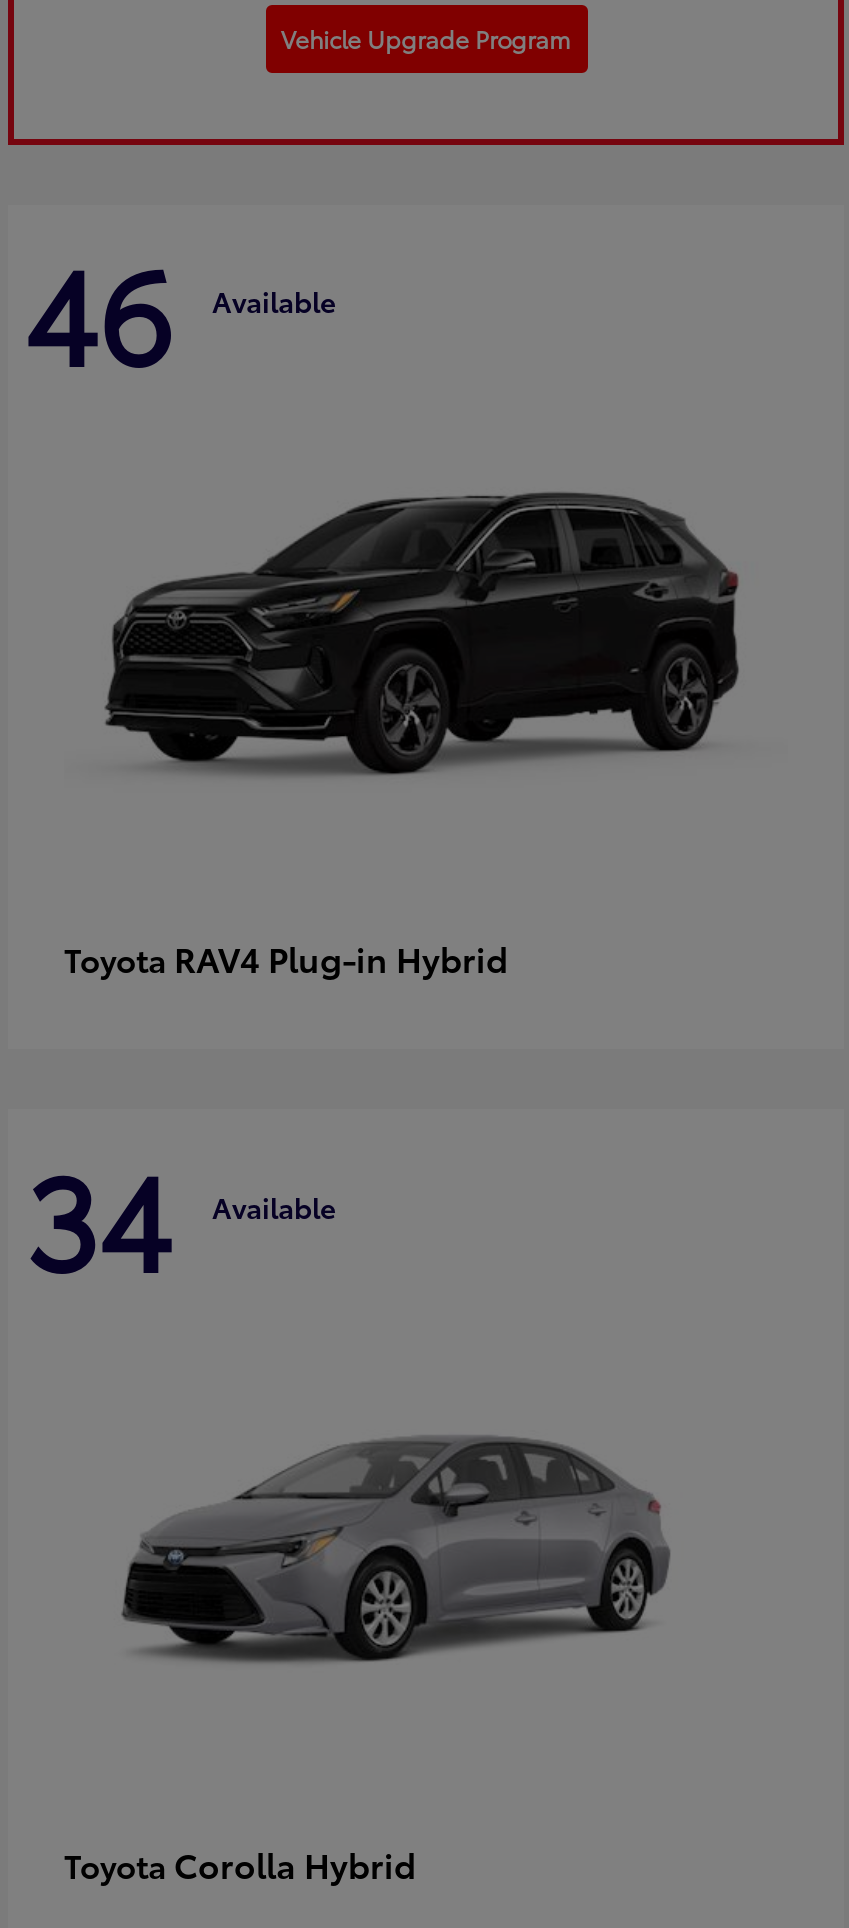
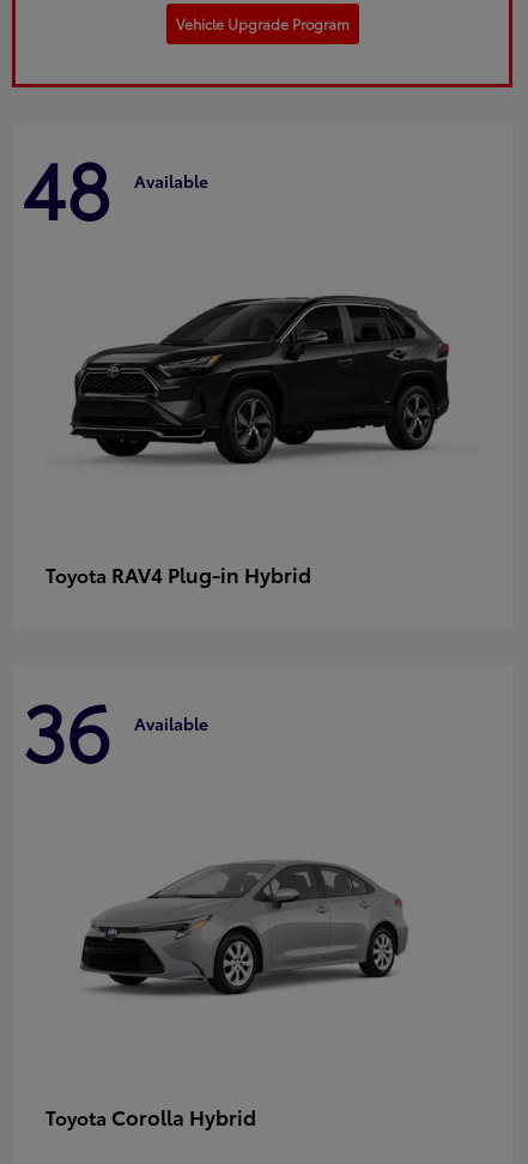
- 46 Available
+ 48 Available

- 34 Available
+ 36 Available
